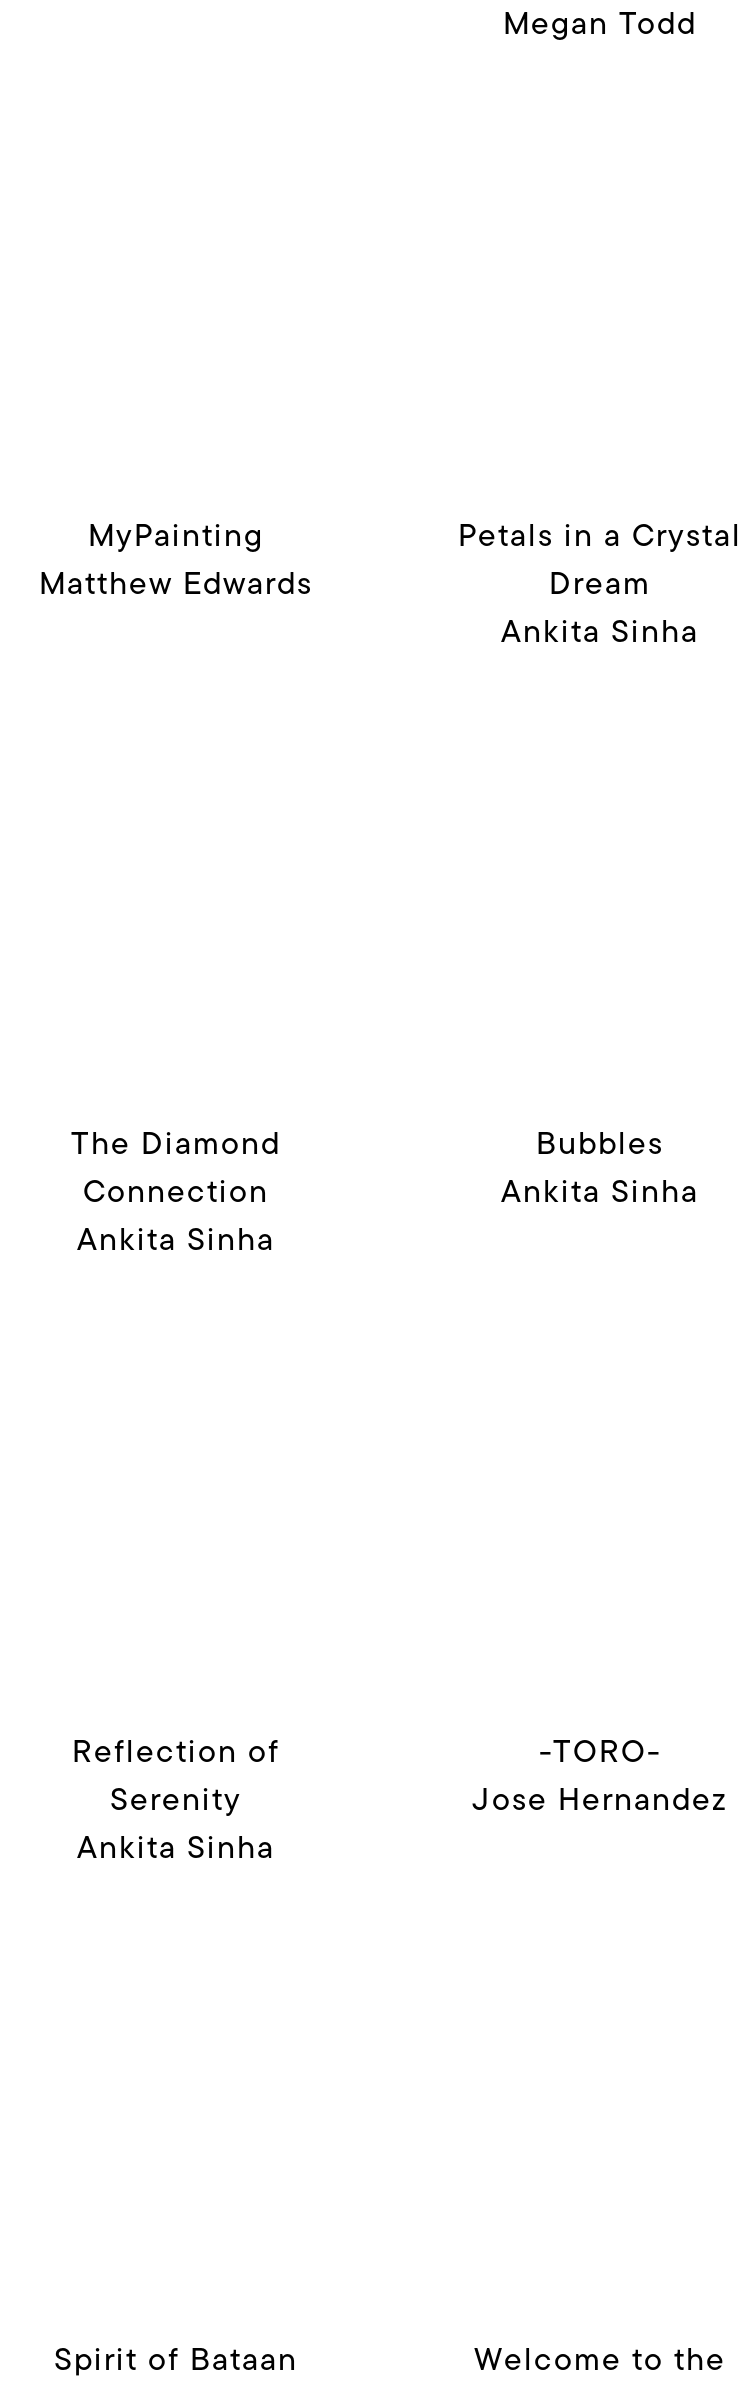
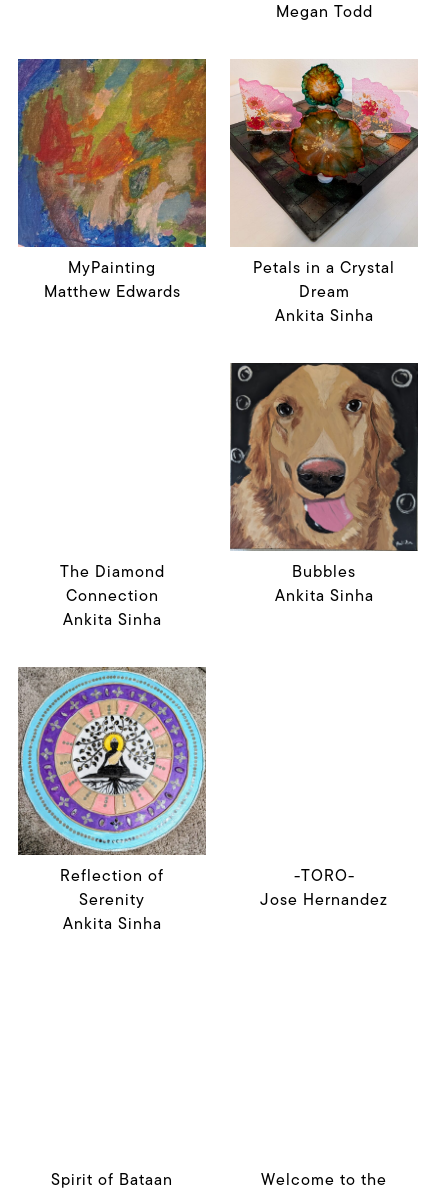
+ [image]

+ [image]

+ [image]

+ [image]
